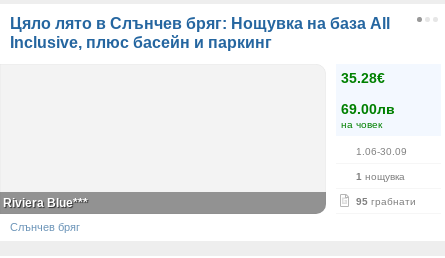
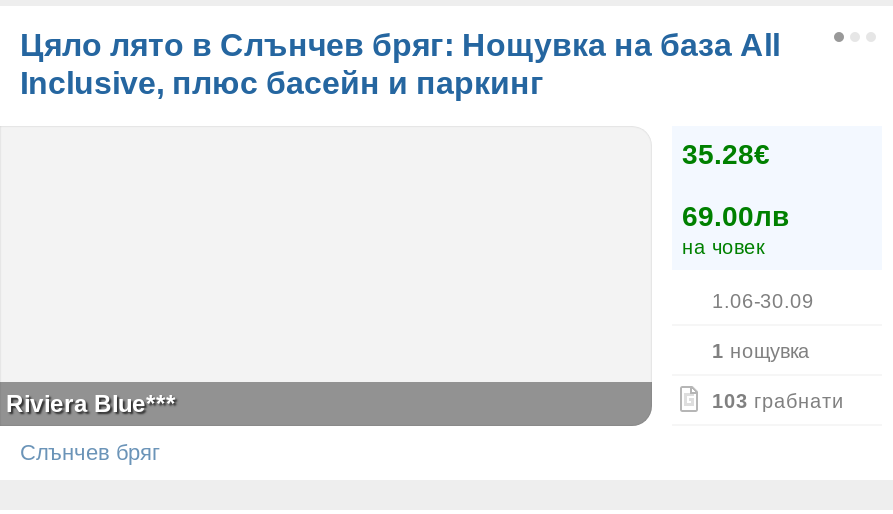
- 95 грабнати
+ 103 грабнати
